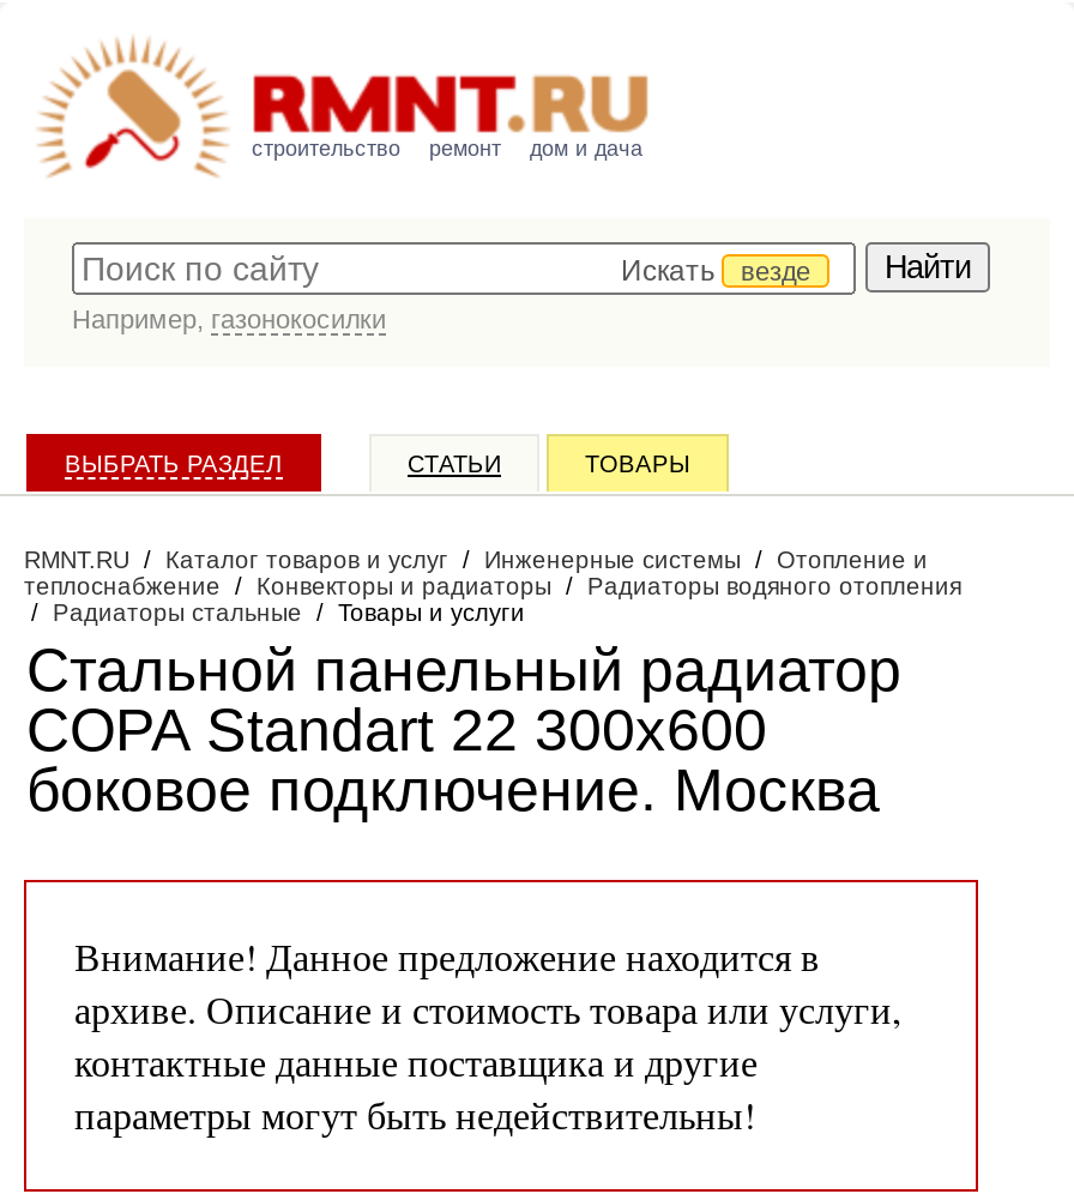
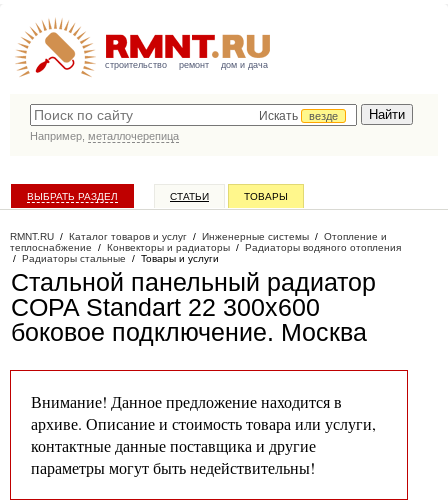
- Например, газонокосилки
+ Например, металлочерепица
